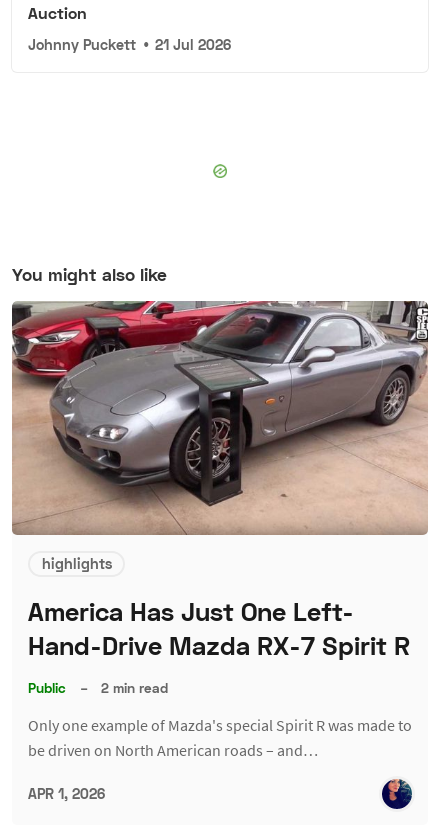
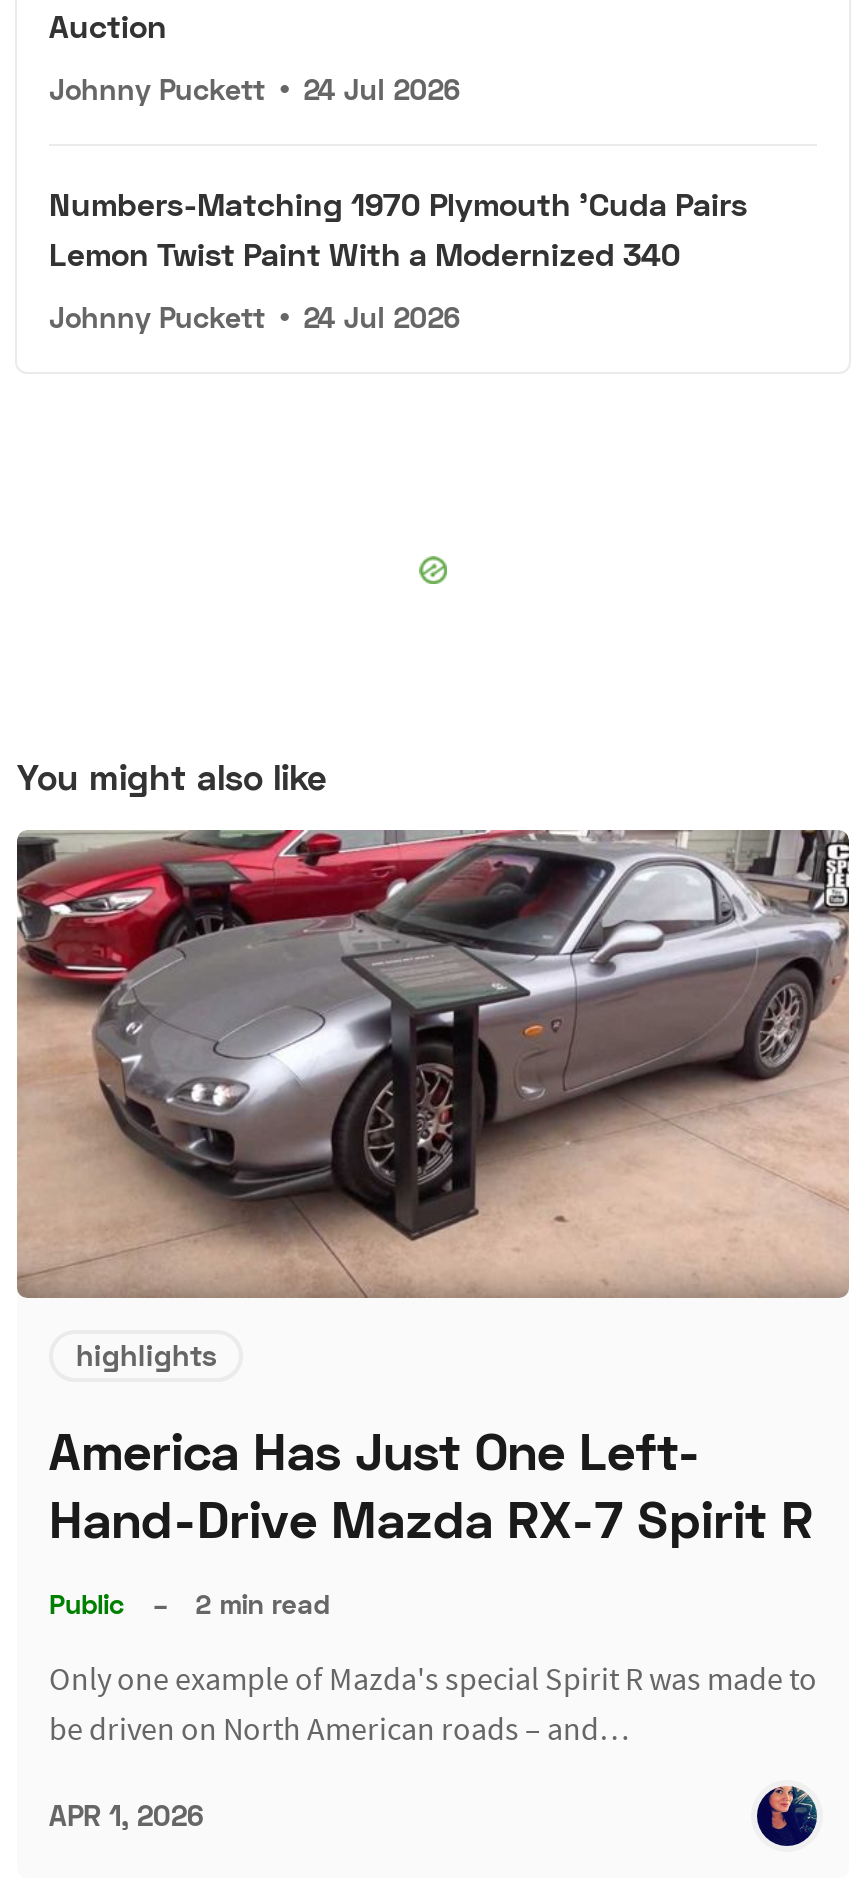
- Johnny Puckett • 21 Jul 2026
+ Johnny Puckett • 24 Jul 2026
+ Numbers-Matching 1970 Plymouth 'Cuda Pairs
+ Lemon Twist Paint With a Modernized 340
+ Johnny Puckett • 24 Jul 2026
